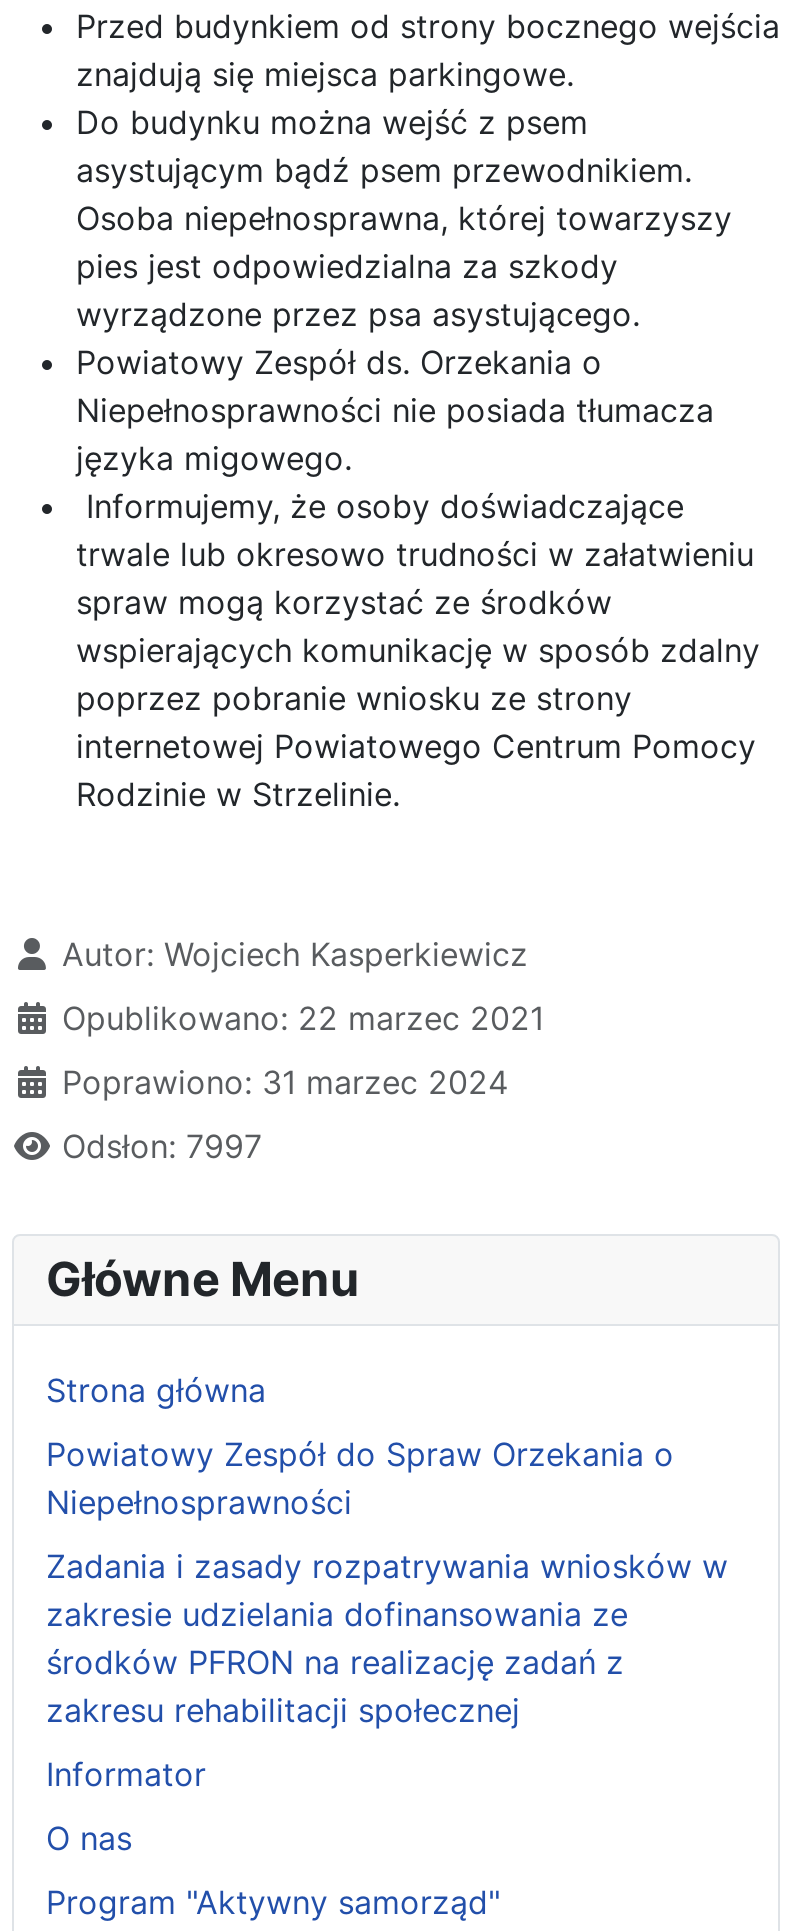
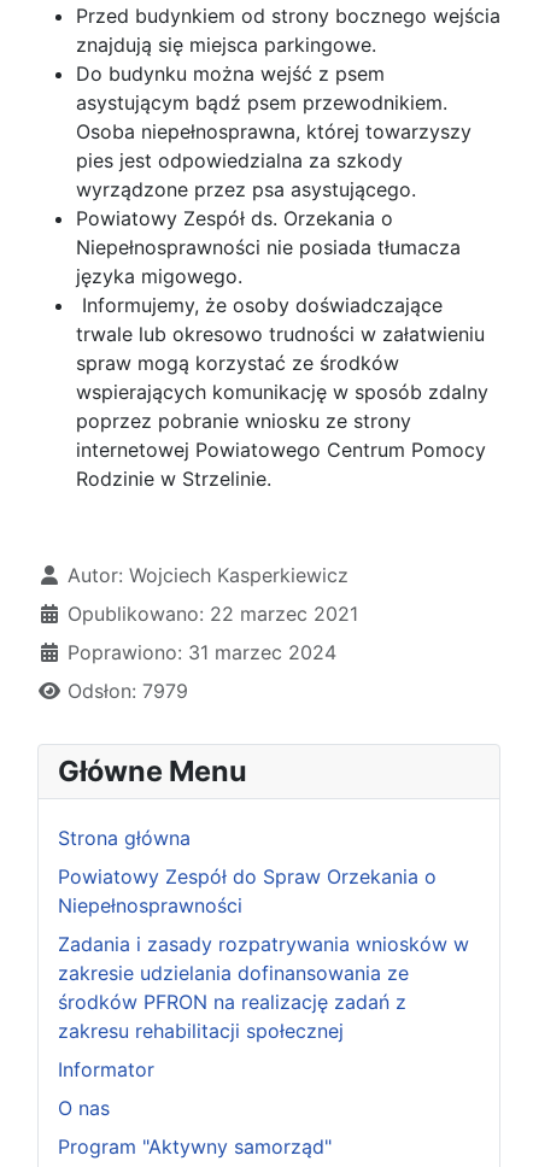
- Odsłon: 7997
+ Odsłon: 7979
